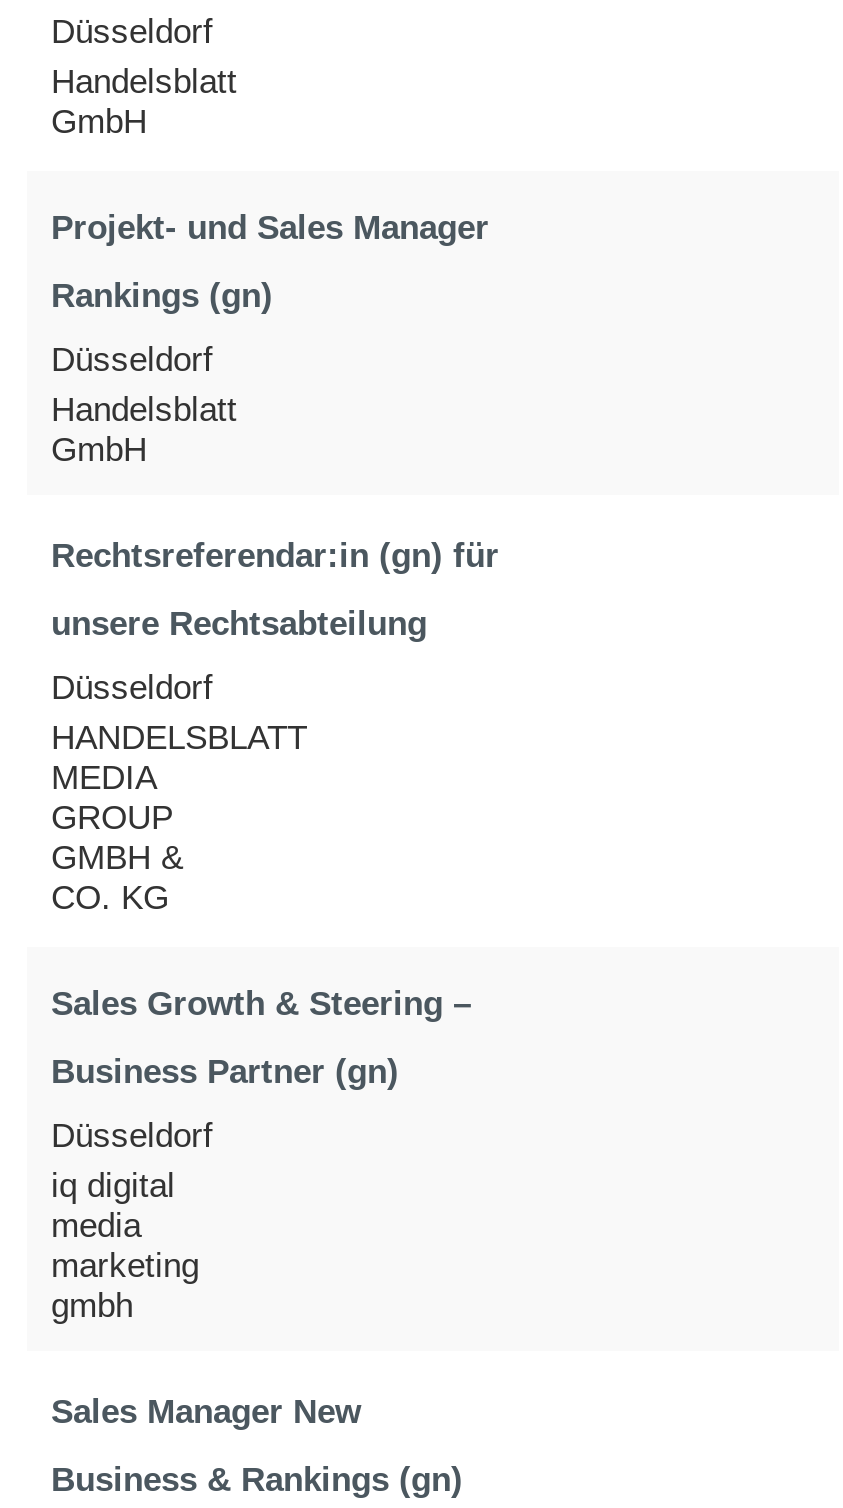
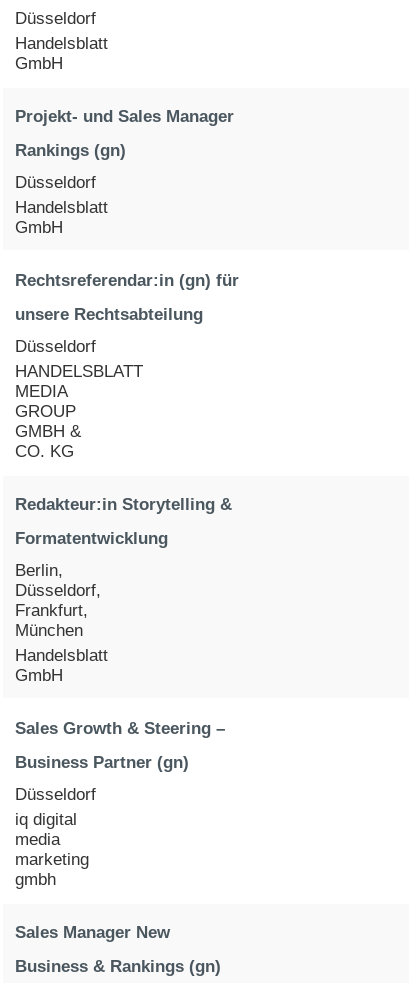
+ Redakteur:in Storytelling &
+ Formatentwicklung
+ Berlin,
+ Düsseldorf,
+ Frankfurt,
+ München
+ Handelsblatt
+ GmbH
